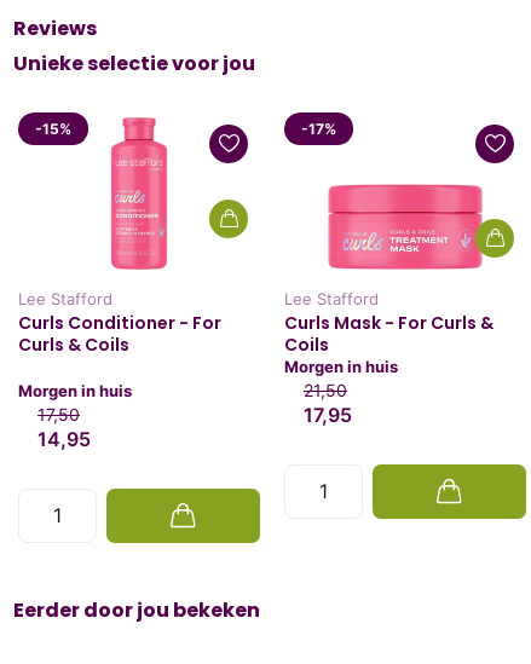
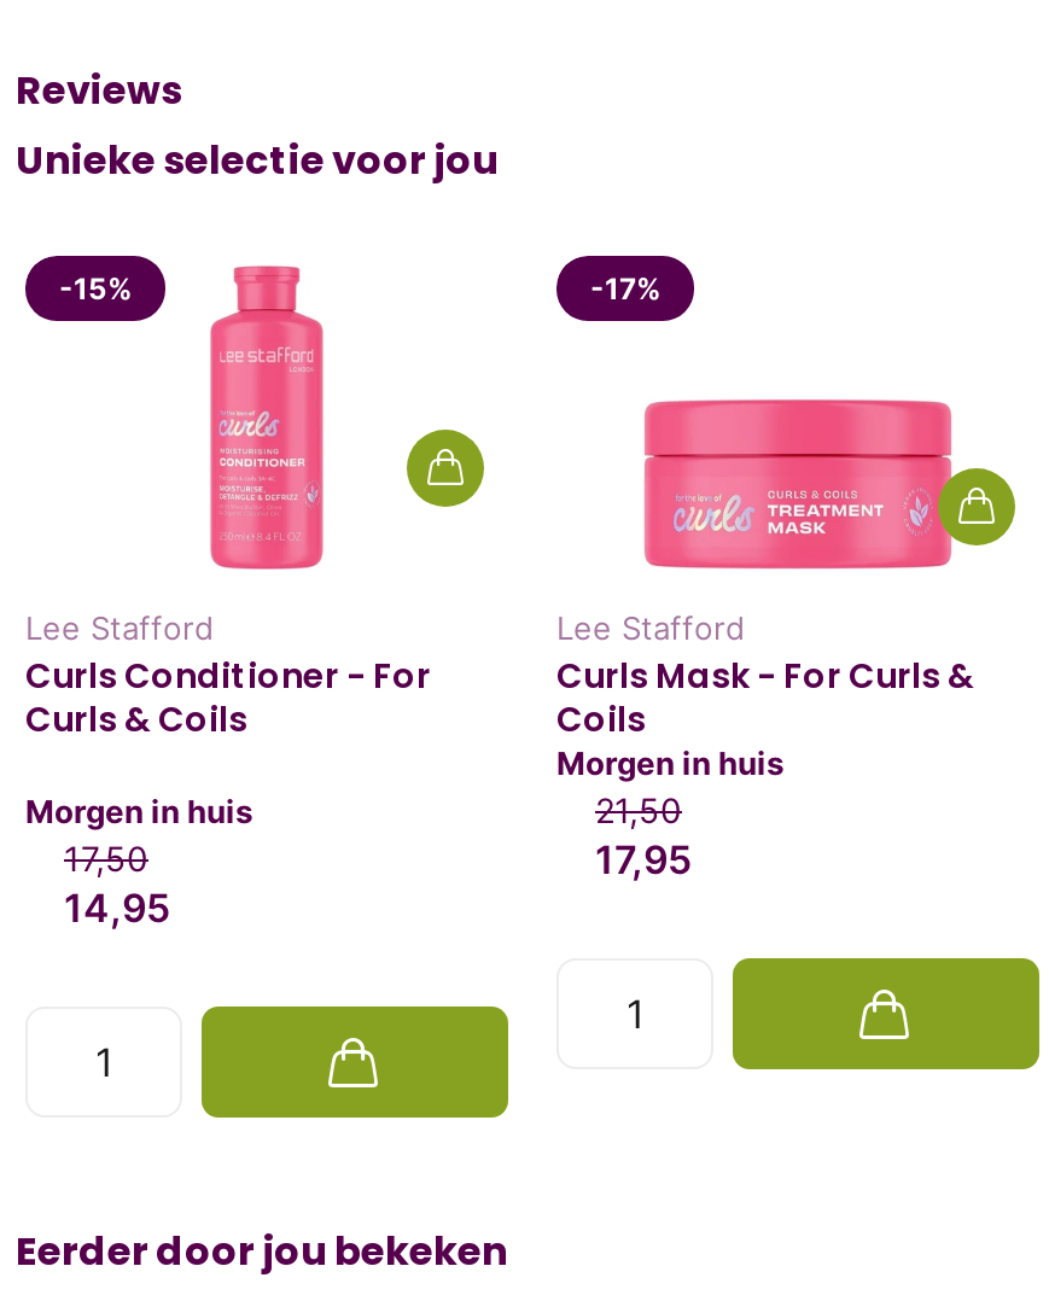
- [image]

- [image]
